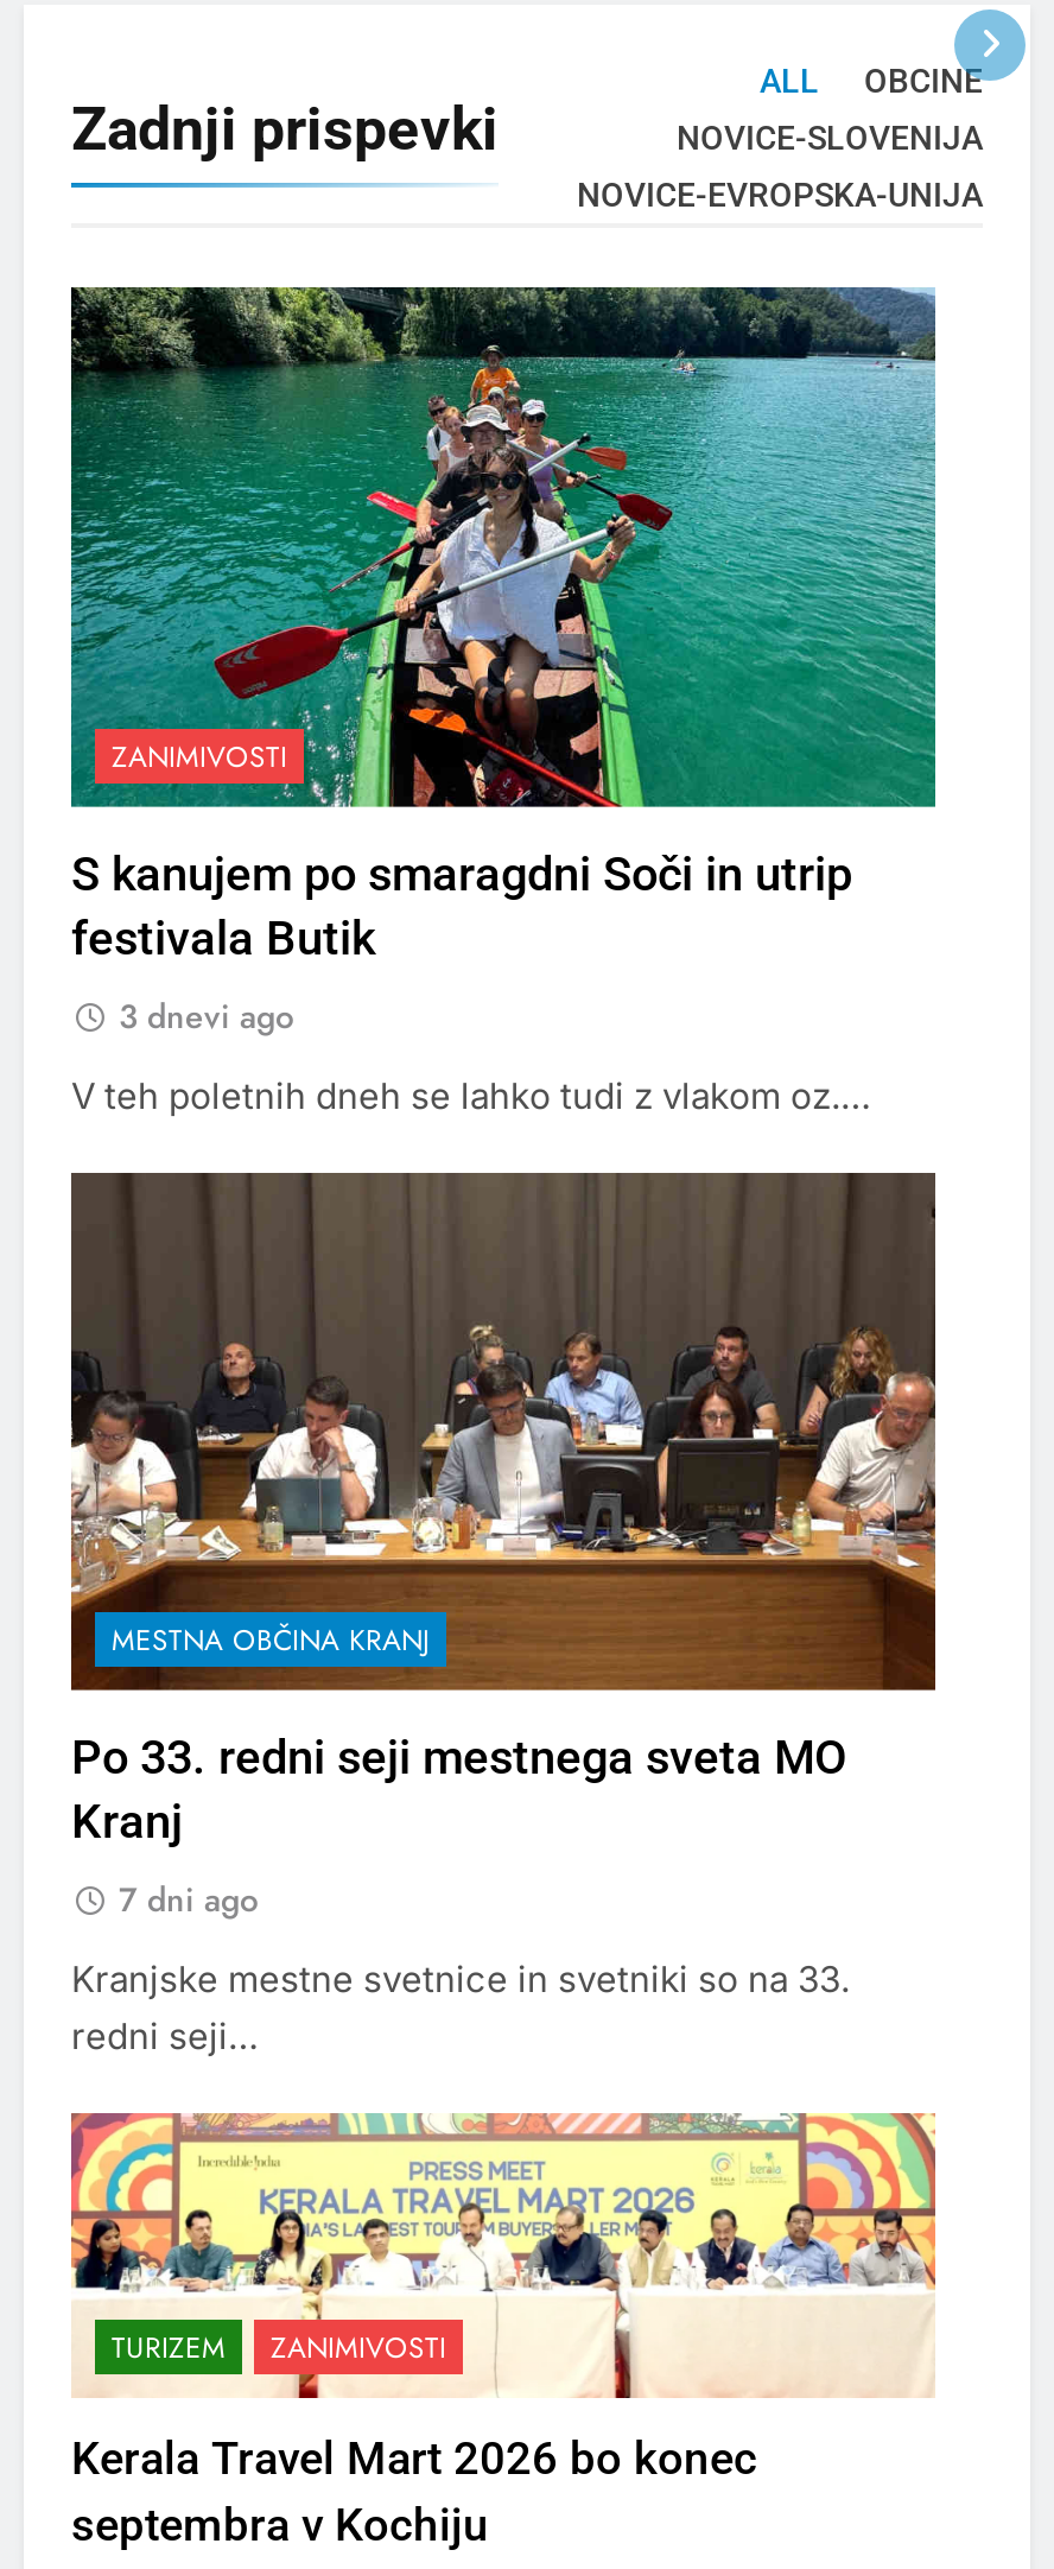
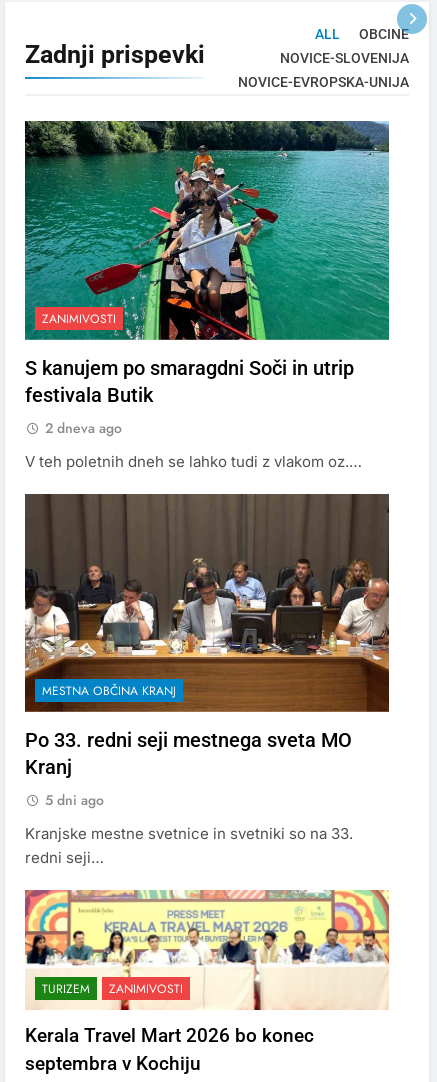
- 3 dnevi ago
+ 2 dneva ago

- 7 dni ago
+ 5 dni ago
